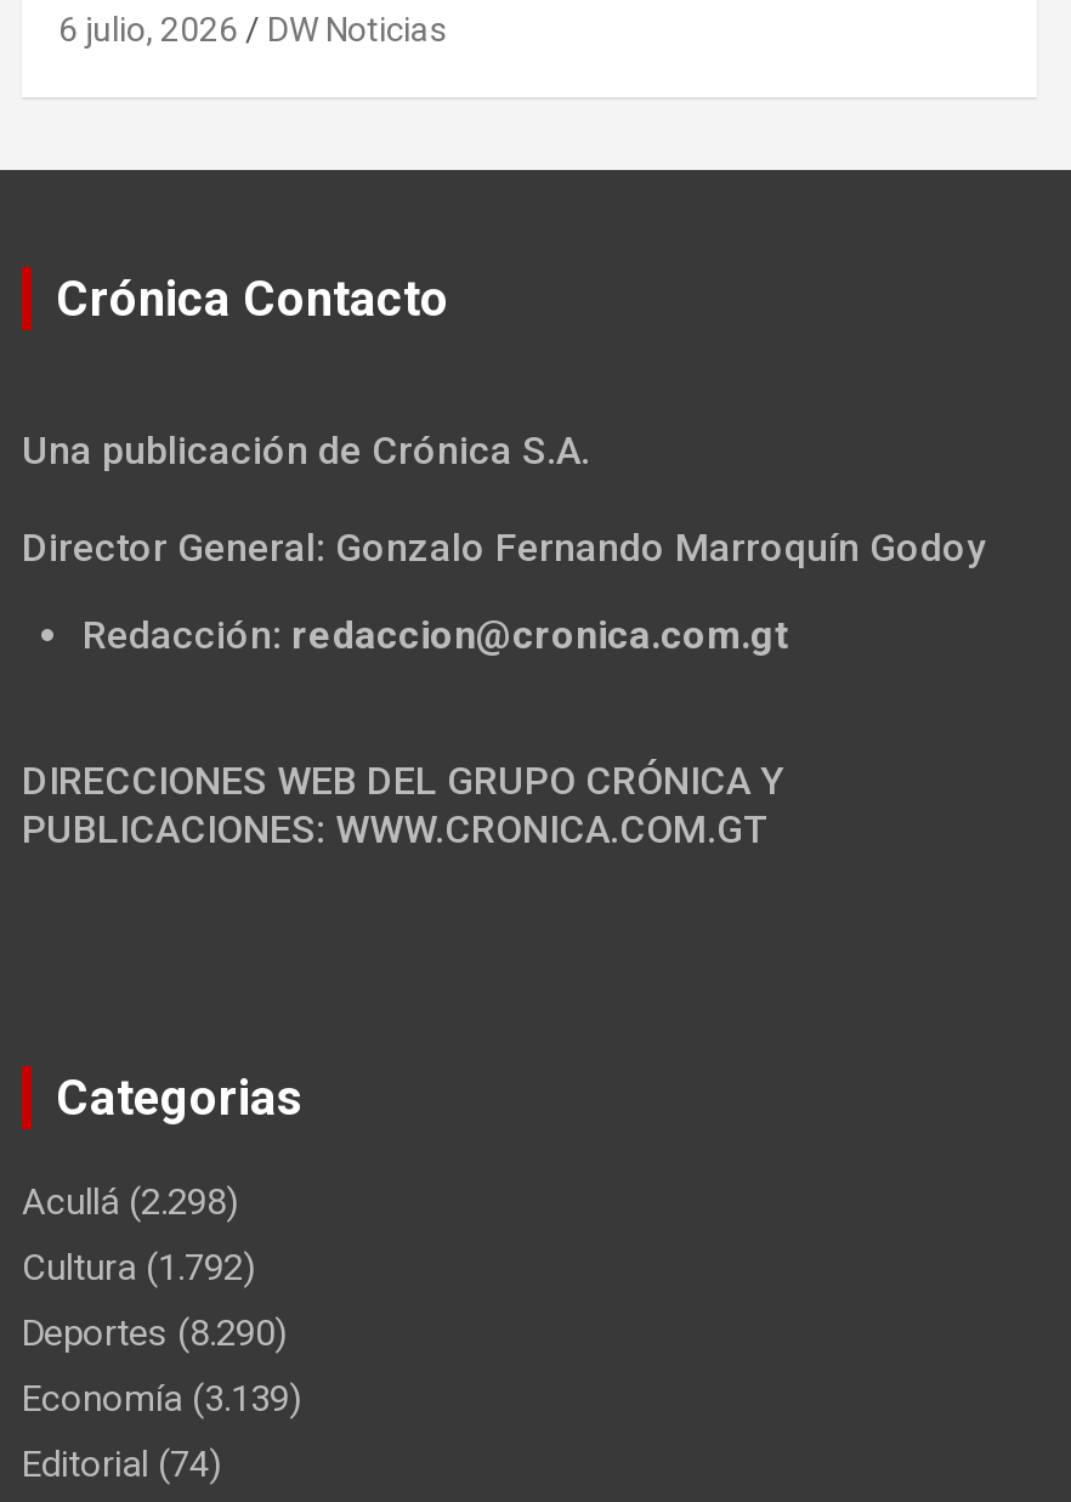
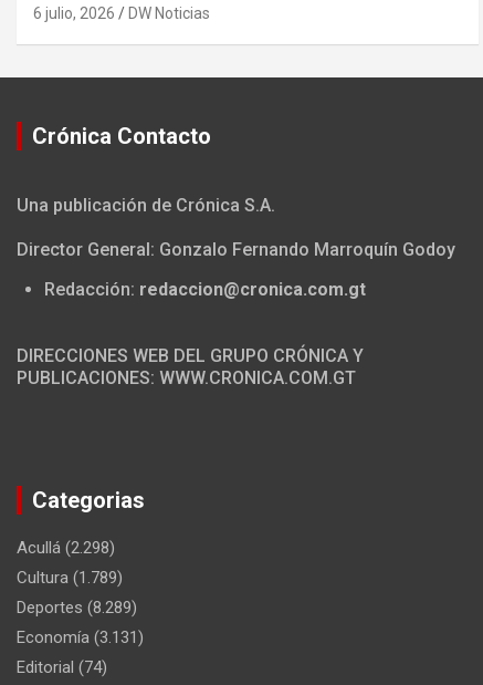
- Cultura (1.792)
+ Cultura (1.789)

- Deportes (8.290)
+ Deportes (8.289)

- Economía (3.139)
+ Economía (3.131)
